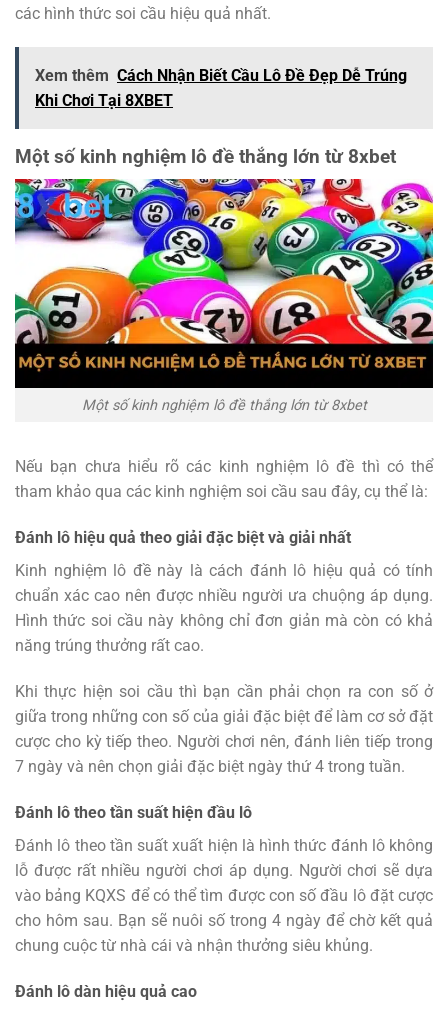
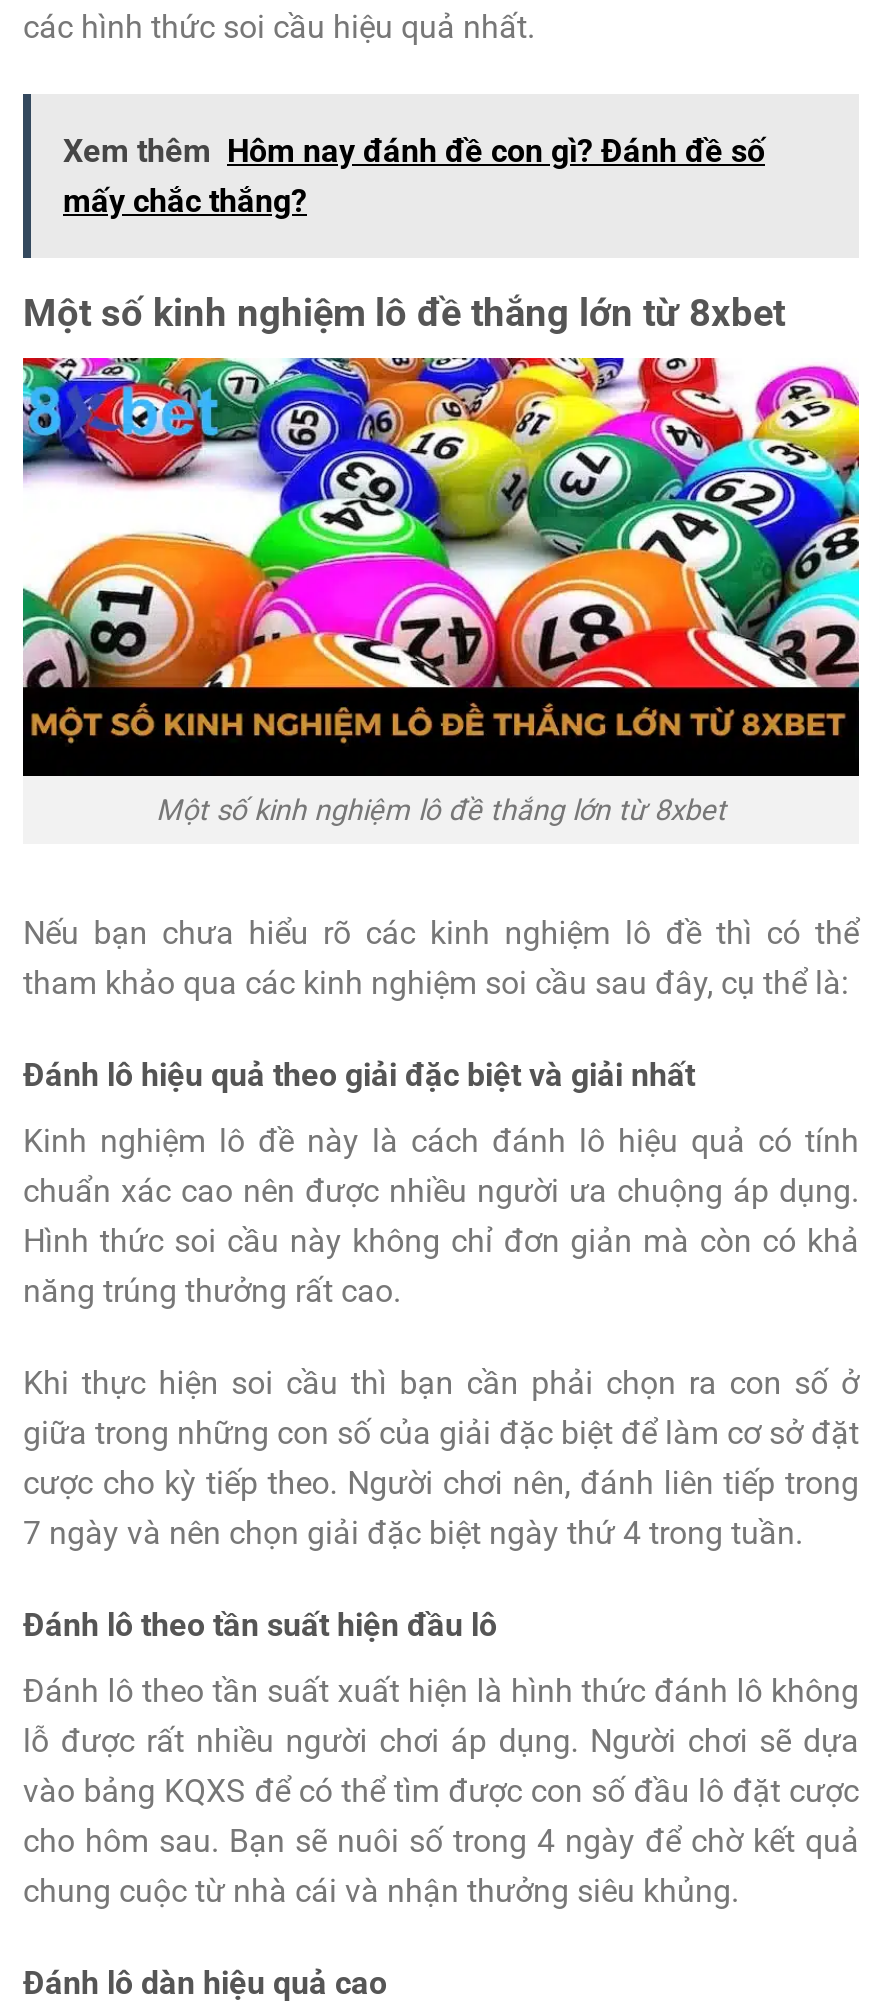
- Xem thêm Cách Nhận Biết Cầu Lô Đề Đẹp Dễ Trúng
- Khi Chơi Tại 8XBET
+ Xem thêm Hôm nay đánh đề con gì? Đánh đề số
+ mấy chắc thắng?
